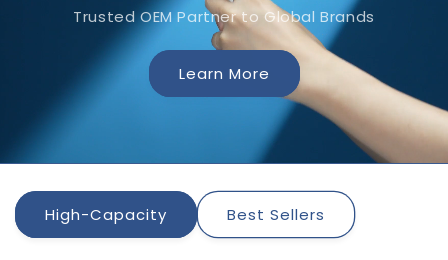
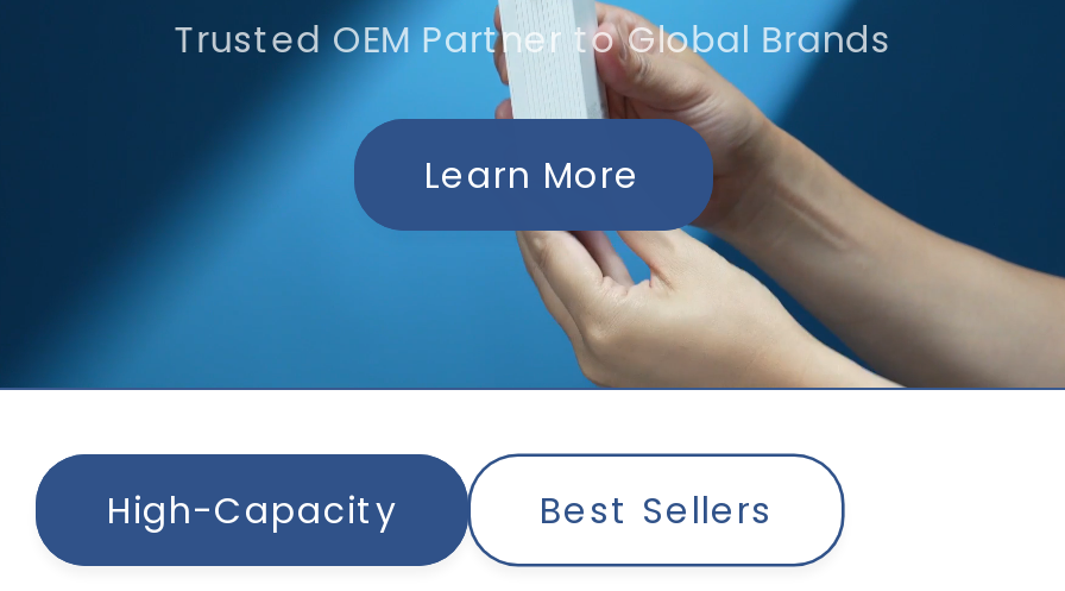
- [image]
+ [image]
